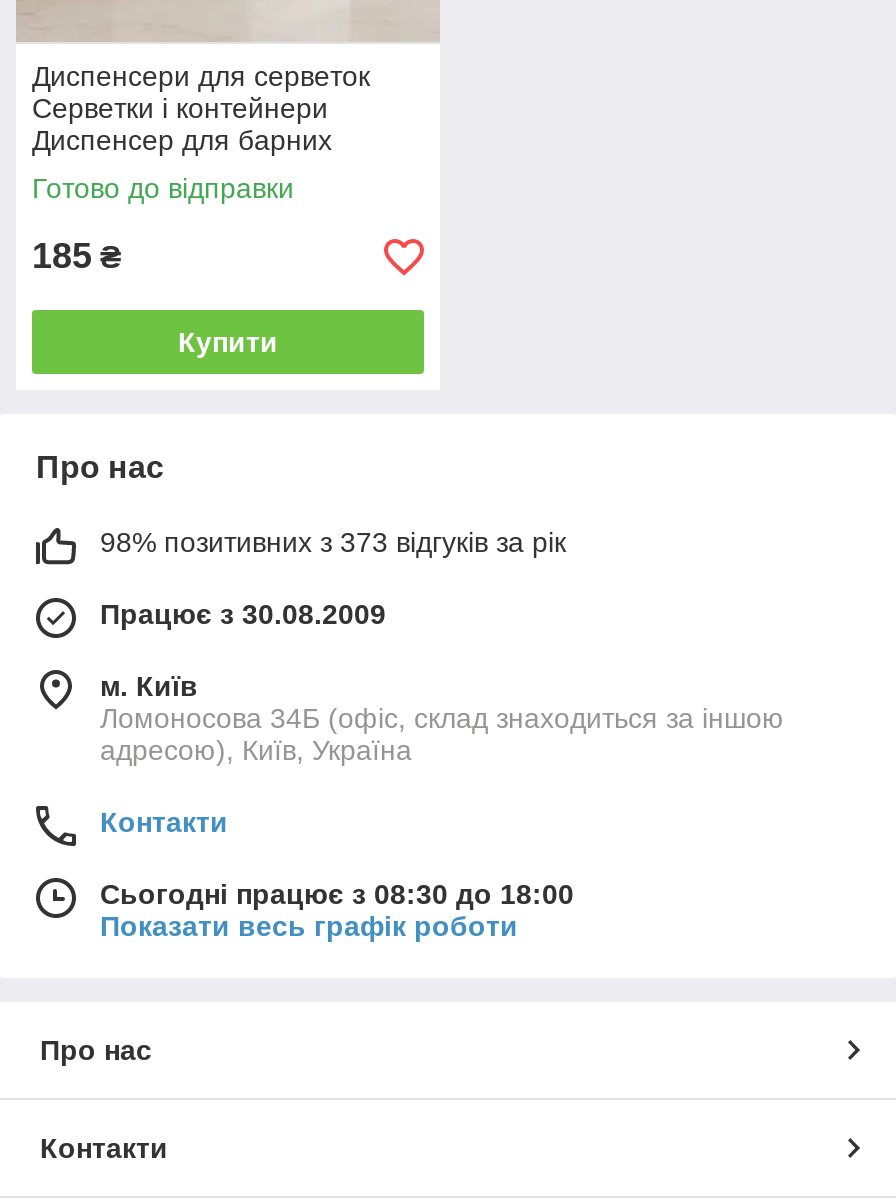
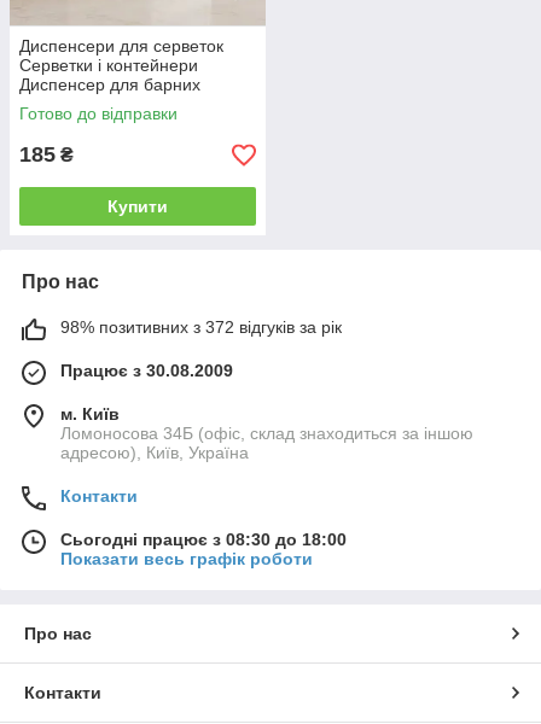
- 98% позитивних з 373 відгуків за рік
+ 98% позитивних з 372 відгуків за рік
